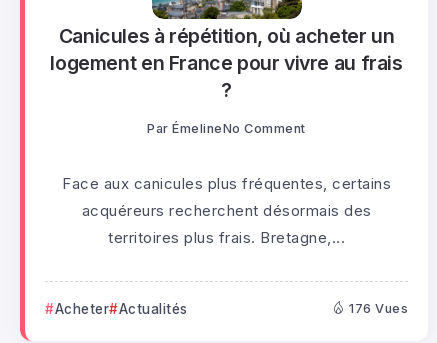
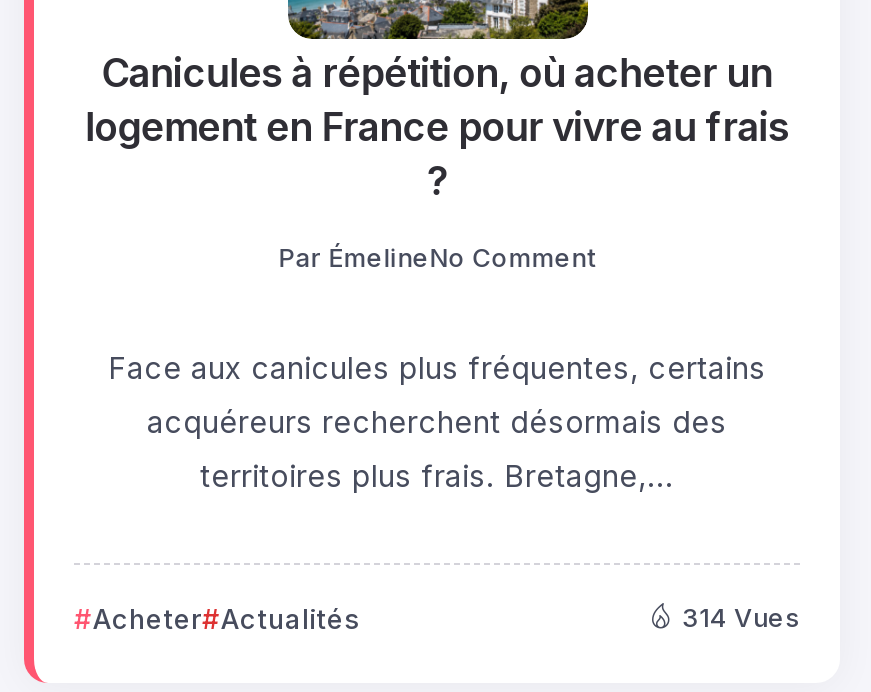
- 176 Vues
+ 314 Vues
